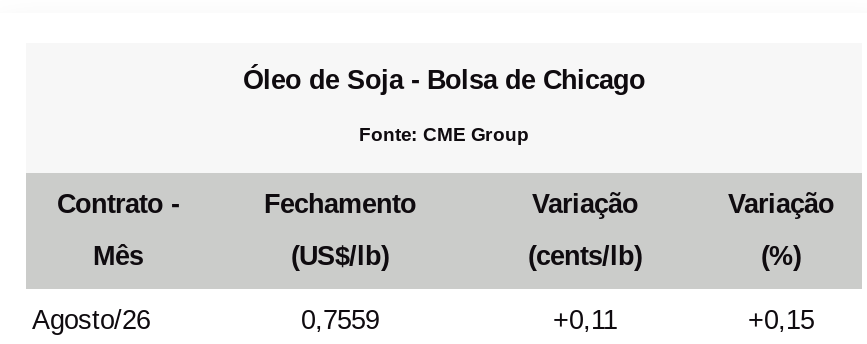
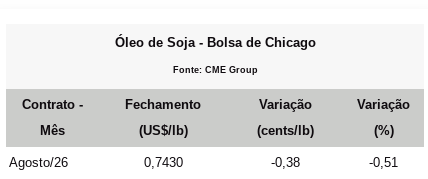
- 0,7559
+ 0,7430

- +0,11
+ -0,38

- +0,15
+ -0,51
